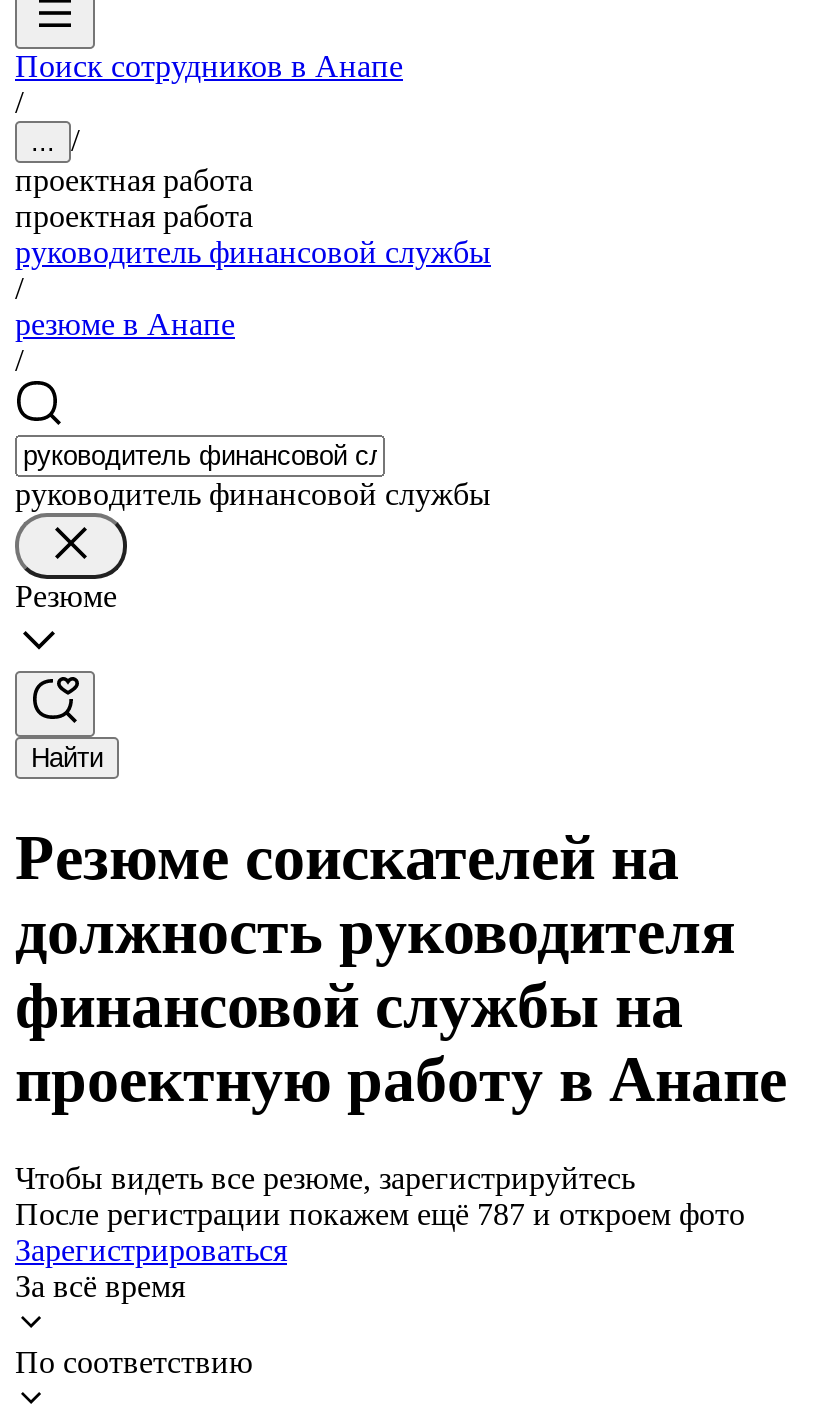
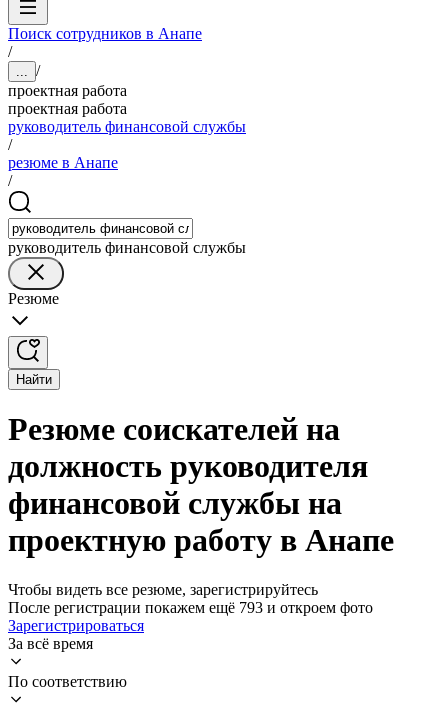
- После регистрации покажем ещё 787 и откроем фото
+ После регистрации покажем ещё 793 и откроем фото
